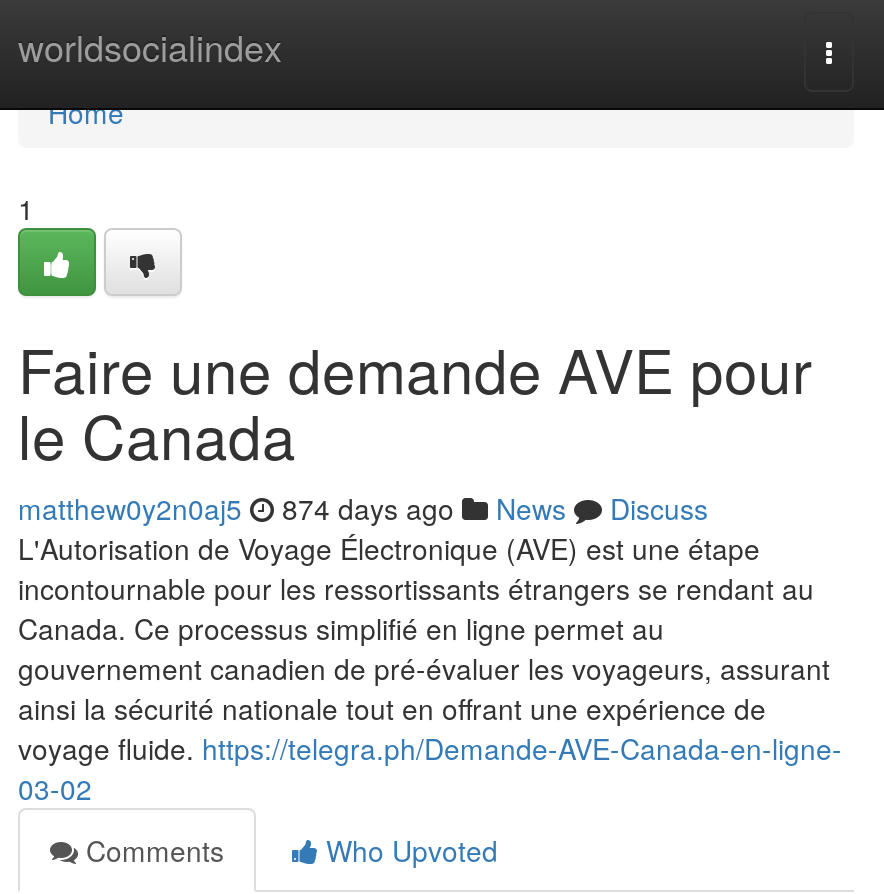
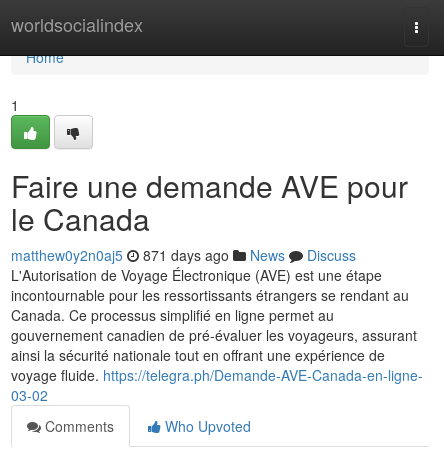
- matthew0y2n0aj5 874 days ago News Discuss
+ matthew0y2n0aj5 871 days ago News Discuss
